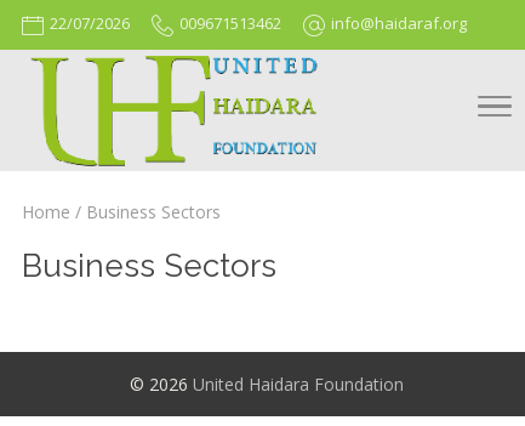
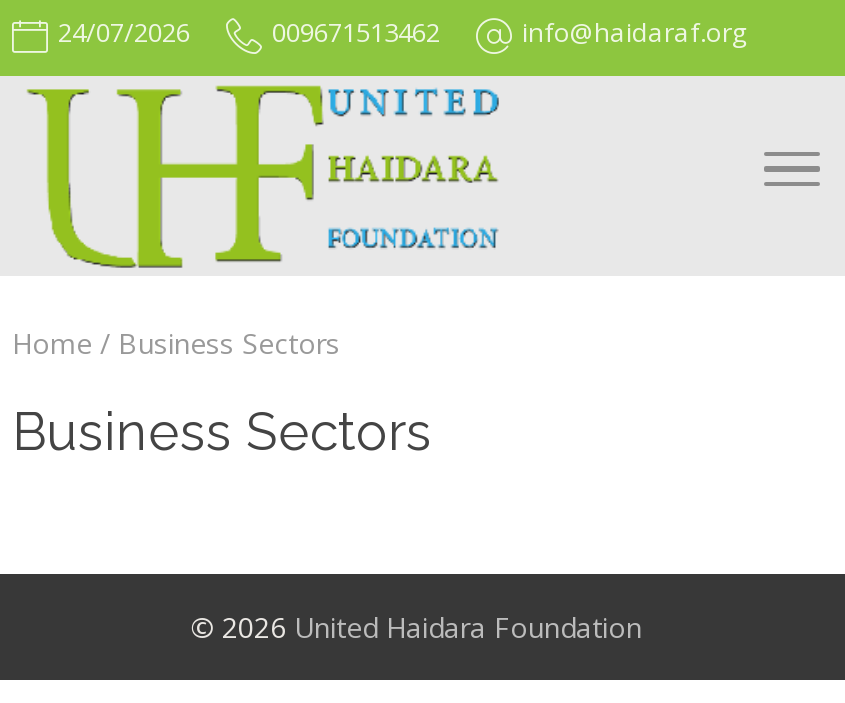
- 22/07/2026
+ 24/07/2026
